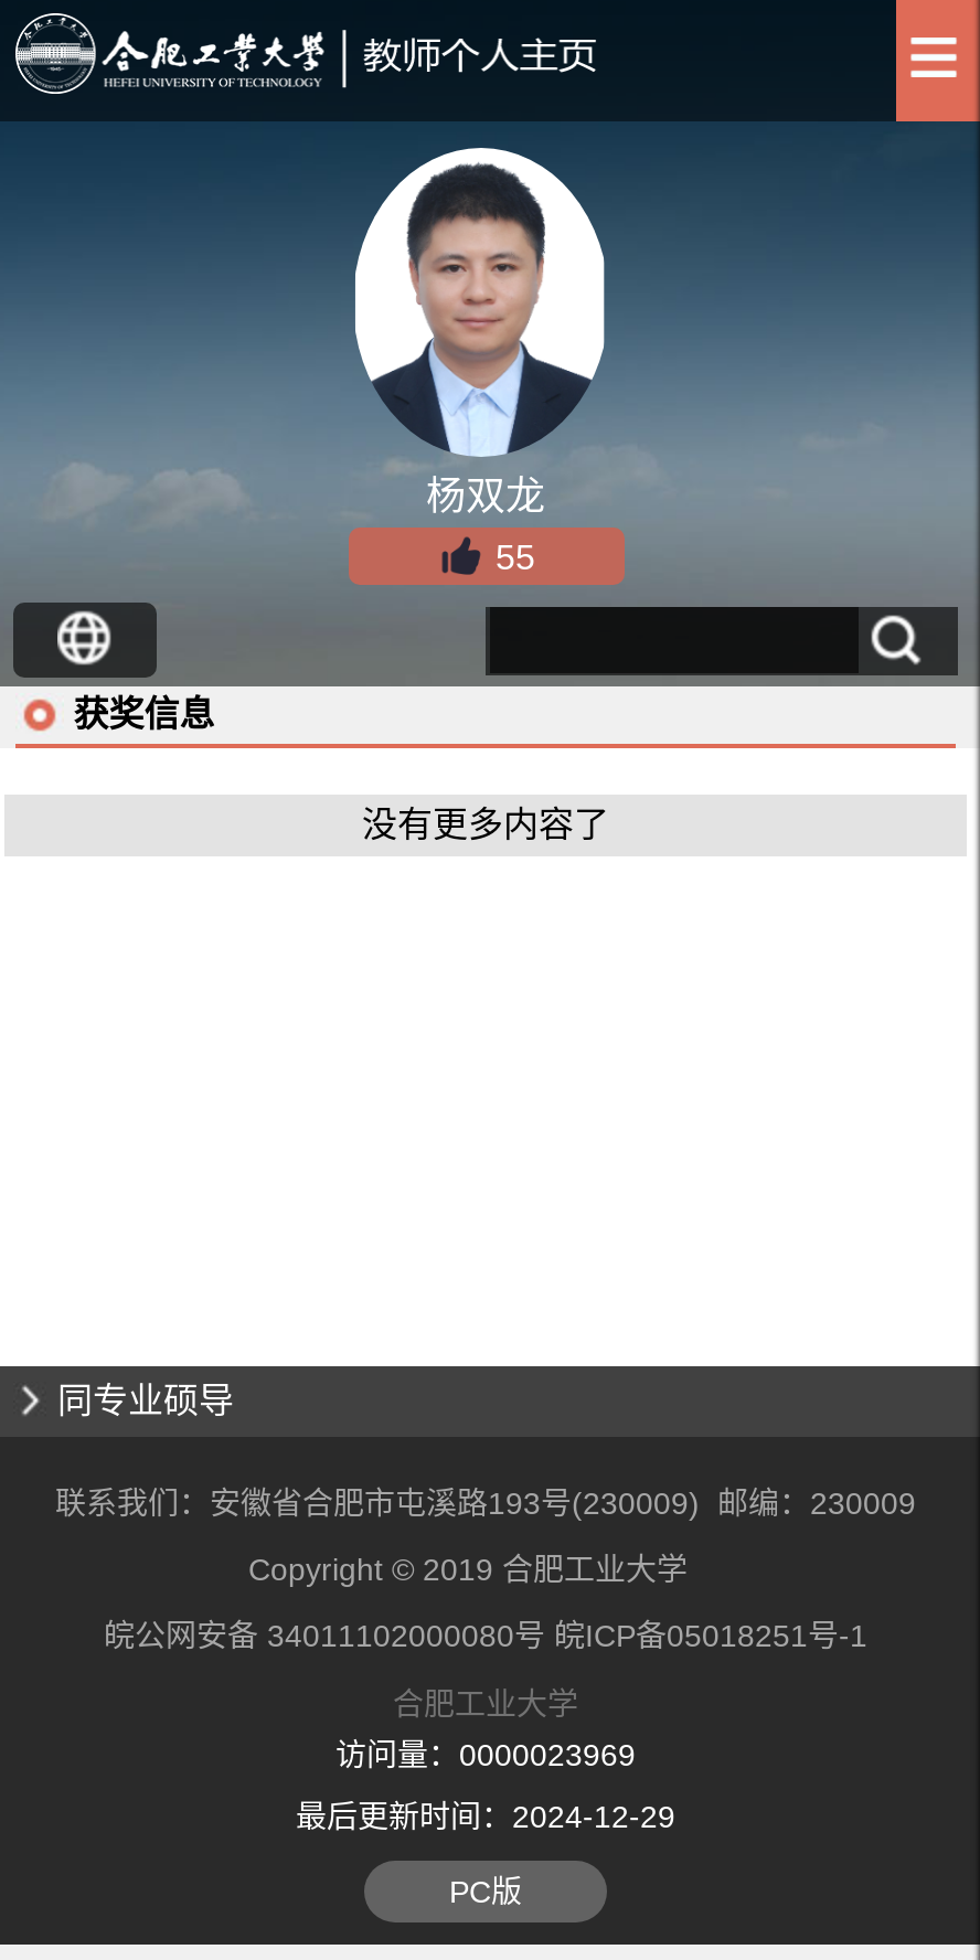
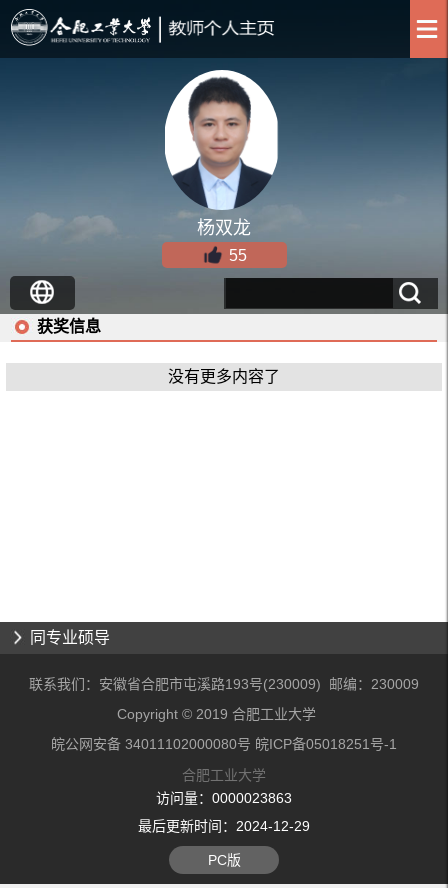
- 访问量：0000023969
+ 访问量：0000023863
